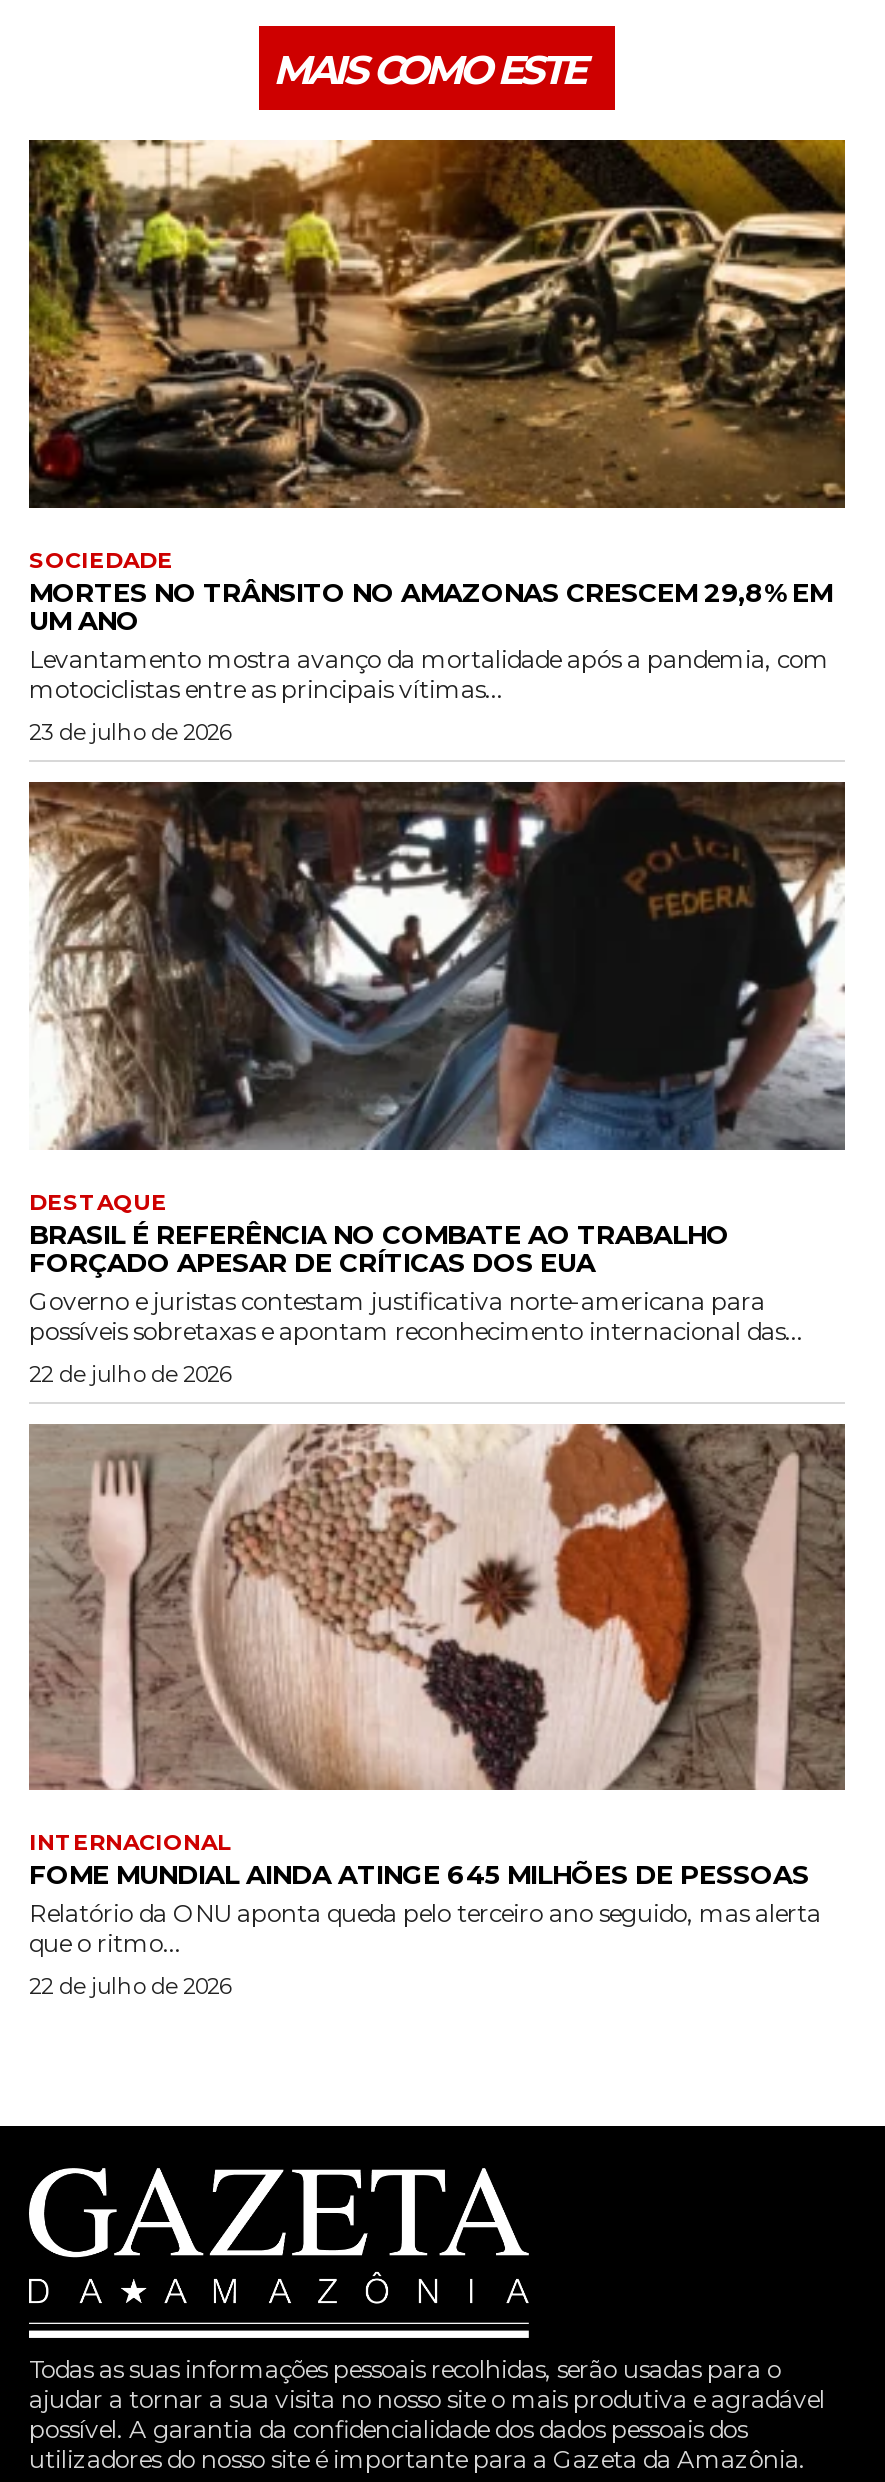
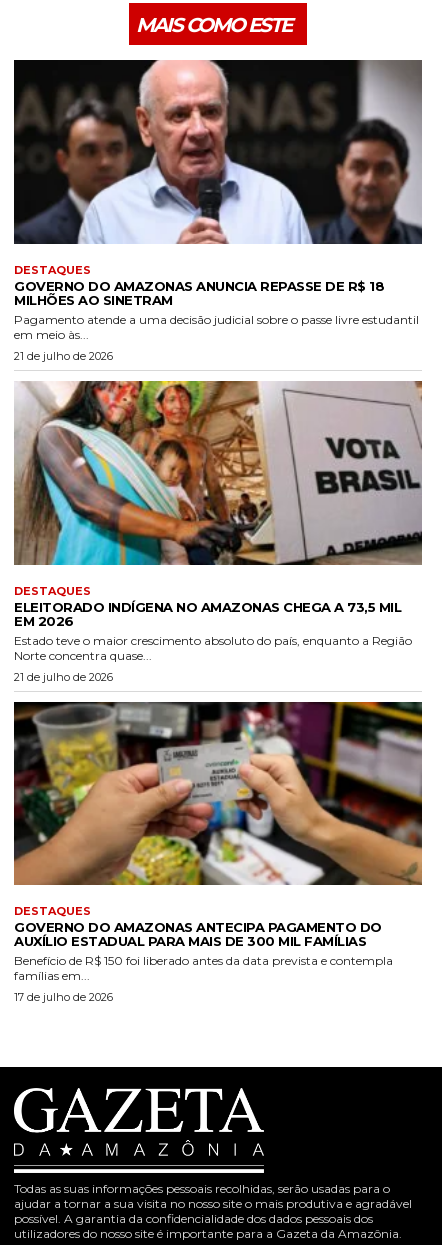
- [image]
- SOCIEDADE
- MORTES NO TRÂNSITO NO AMAZONAS CRESCEM 29,8% EM
- UM ANO
- Levantamento mostra avanço da mortalidade após a pandemia, com
- motociclistas entre as principais vítimas...
+ [image]
+ DESTAQUES
+ GOVERNO DO AMAZONAS ANUNCIA REPASSE DE R$ 18
+ MILHÕES AO SINETRAM
+ Pagamento atende a uma decisão judicial sobre o passe livre estudantil
+ em meio às...

- 23 de julho de 2026
+ 21 de julho de 2026

- [image]
- DESTAQUE
- BRASIL É REFERÊNCIA NO COMBATE AO TRABALHO
- FORÇADO APESAR DE CRÍTICAS DOS EUA
- Governo e juristas contestam justificativa norte-americana para
- possíveis sobretaxas e apontam reconhecimento internacional das...
+ [image]
+ DESTAQUES
+ ELEITORADO INDÍGENA NO AMAZONAS CHEGA A 73,5 MIL
+ EM 2026
+ Estado teve o maior crescimento absoluto do país, enquanto a Região
+ Norte concentra quase...

- 22 de julho de 2026
+ 21 de julho de 2026

- [image]
- INTERNACIONAL
- FOME MUNDIAL AINDA ATINGE 645 MILHÕES DE PESSOAS
- Relatório da ONU aponta queda pelo terceiro ano seguido, mas alerta
- que o ritmo...
+ [image]
+ DESTAQUES
+ GOVERNO DO AMAZONAS ANTECIPA PAGAMENTO DO
+ AUXÍLIO ESTADUAL PARA MAIS DE 300 MIL FAMÍLIAS
+ Benefício de R$ 150 foi liberado antes da data prevista e contempla
+ famílias em...

- 22 de julho de 2026
+ 17 de julho de 2026
